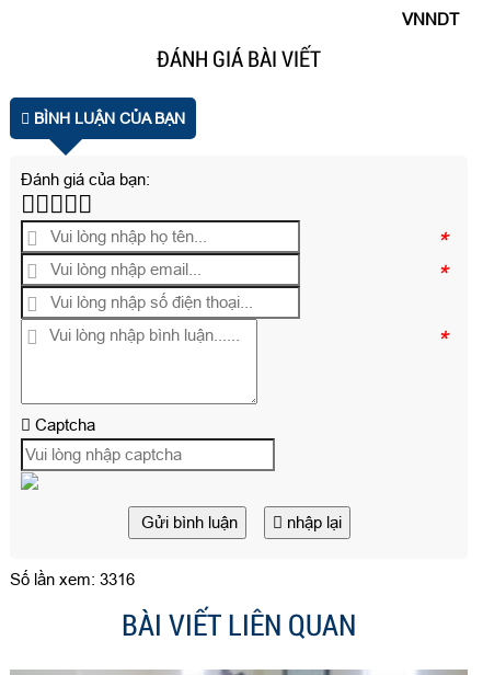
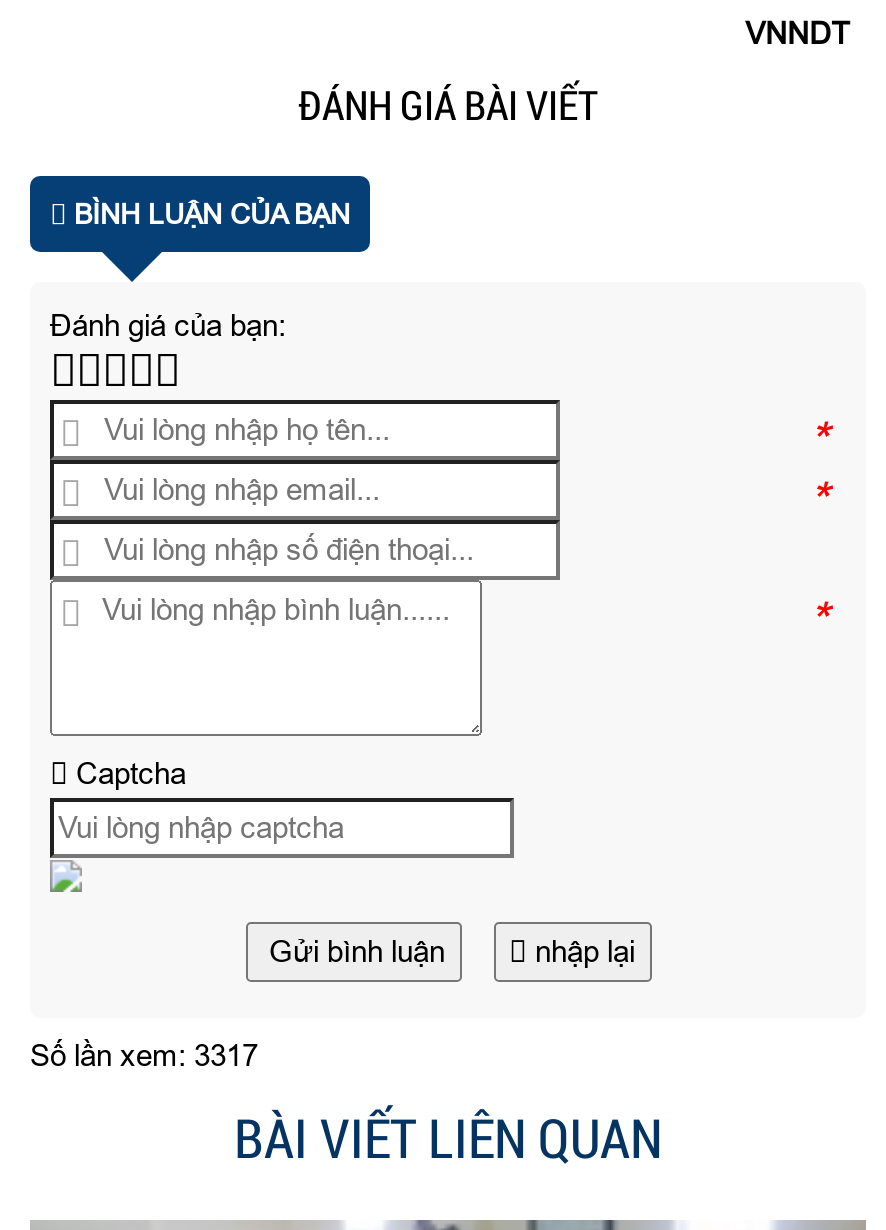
- Số lần xem: 3316
+ Số lần xem: 3317
